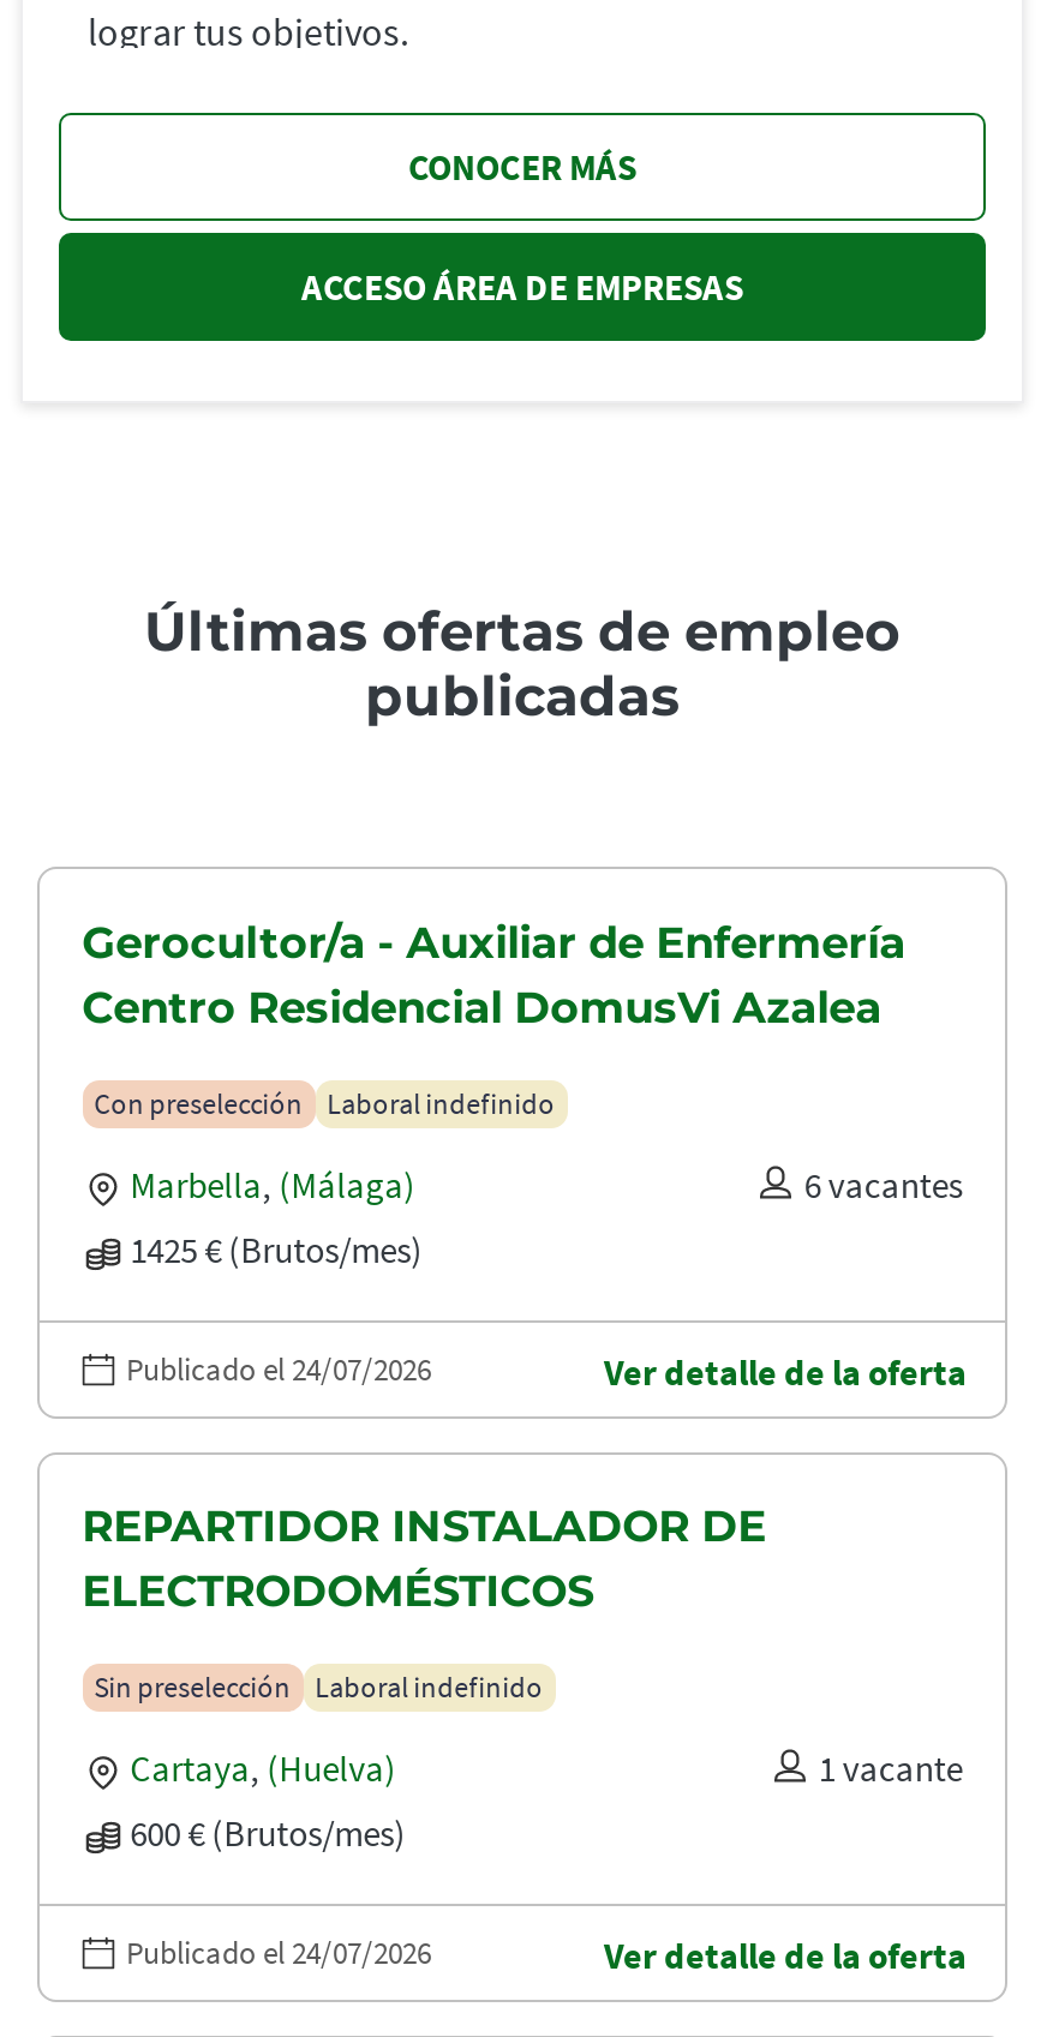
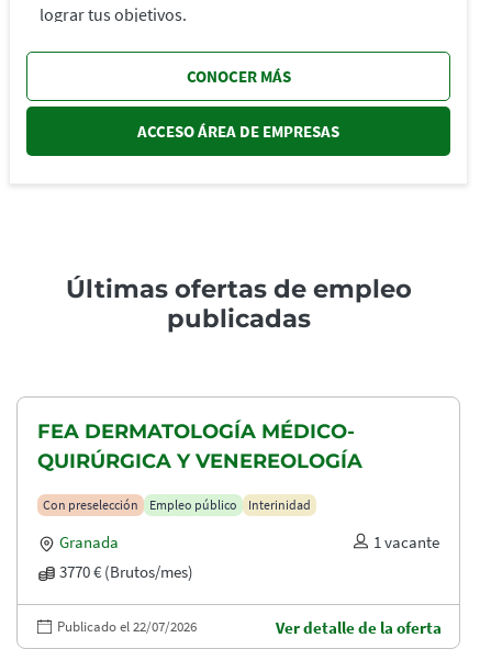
- Gerocultor/a - Auxiliar de Enfermería
- Centro Residencial DomusVi Azalea
+ FEA DERMATOLOGÍA MÉDICO-
+ QUIRÚRGICA Y VENEREOLOGÍA

- Laboral indefinido
- Marbella, (Málaga)
- 6 vacantes
- 1425 € (Brutos/mes)
- Publicado el 24/07/2026
- Ver detalle de la oferta
- REPARTIDOR INSTALADOR DE
- ELECTRODOMÉSTICOS
- Sin preselección
- Laboral indefinido
- Cartaya, (Huelva)
+ Empleo público
+ Interinidad
+ Granada

- 600 € (Brutos/mes)
+ 3770 € (Brutos/mes)

- Publicado el 24/07/2026
+ Publicado el 22/07/2026
